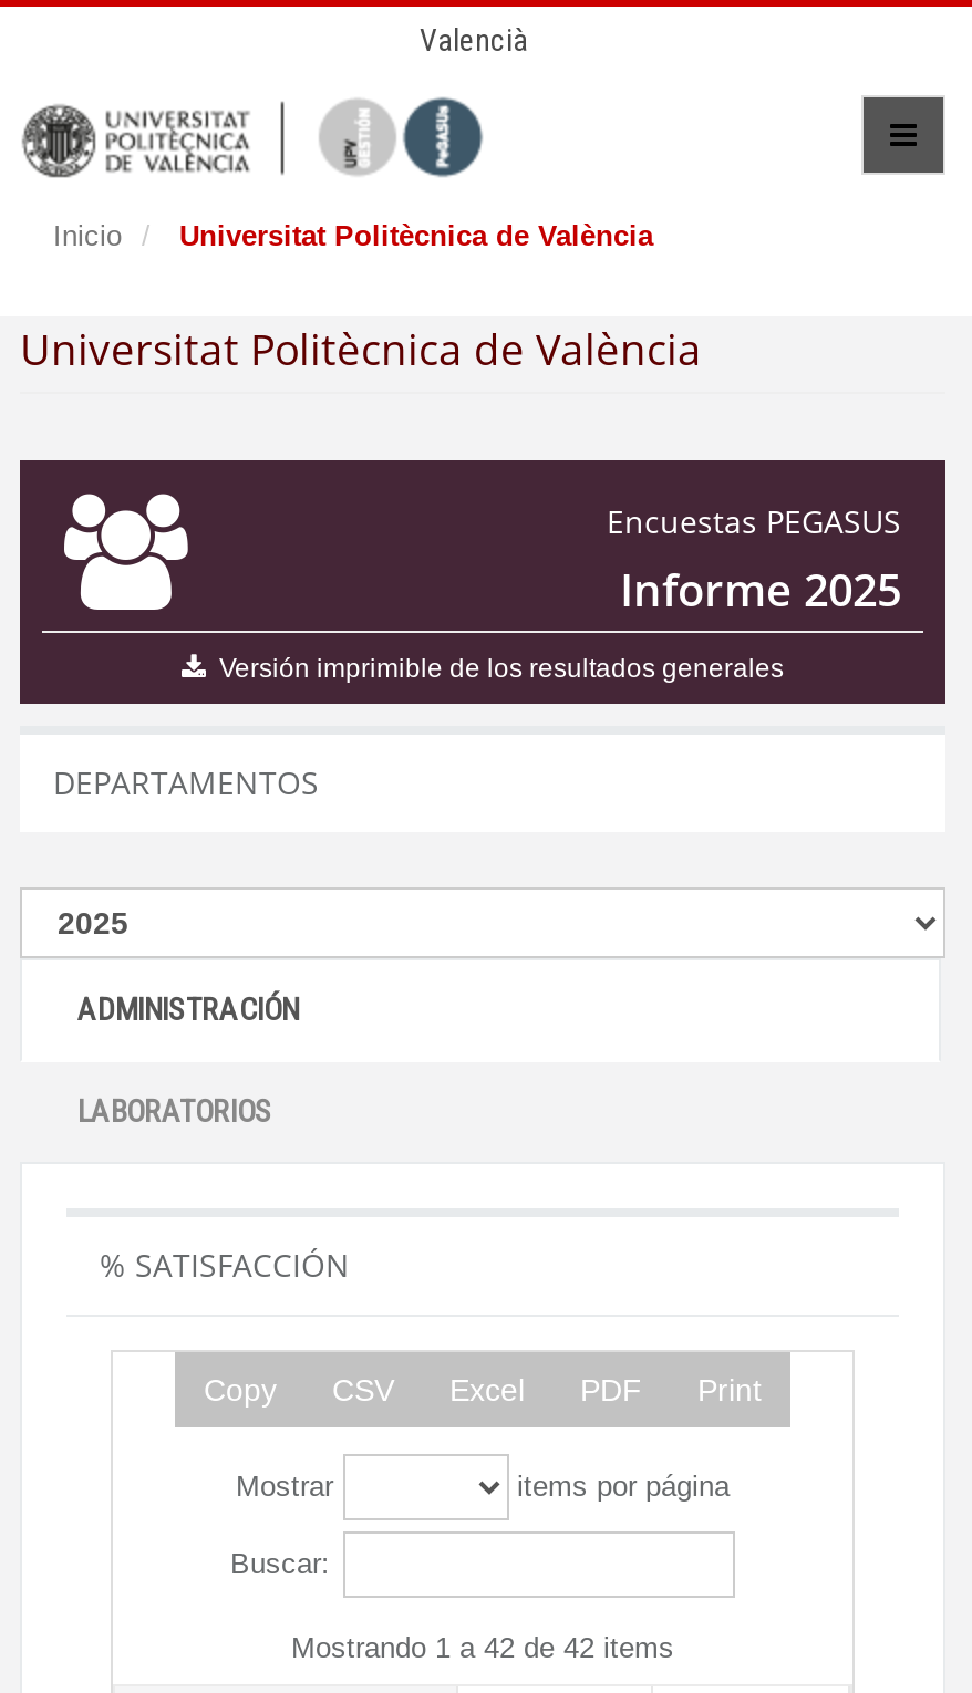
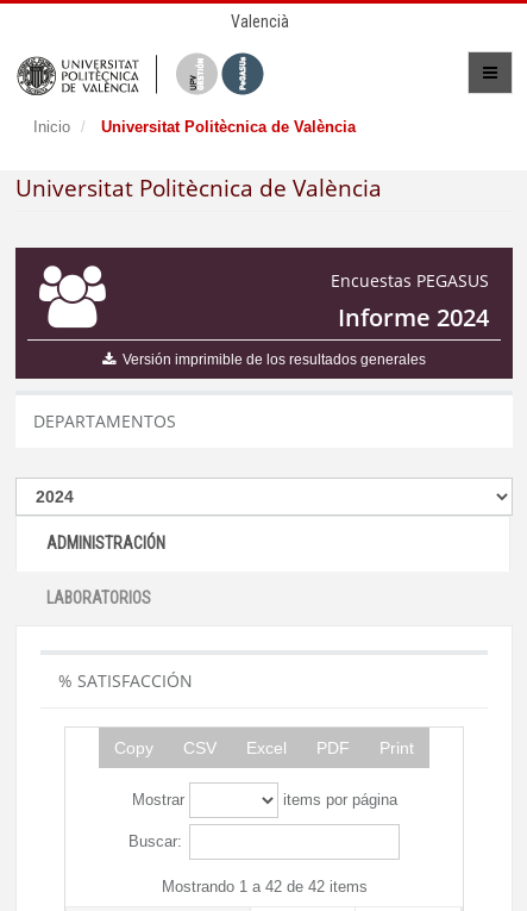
- Informe 2025
+ Informe 2024
